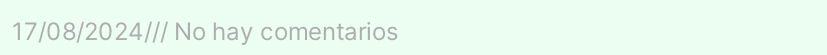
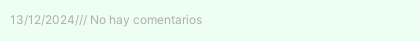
- 17/08/2024 No hay comentarios
+ 13/12/2024 No hay comentarios
